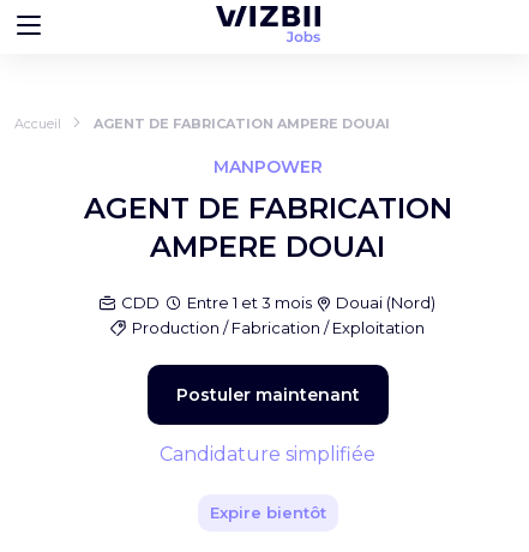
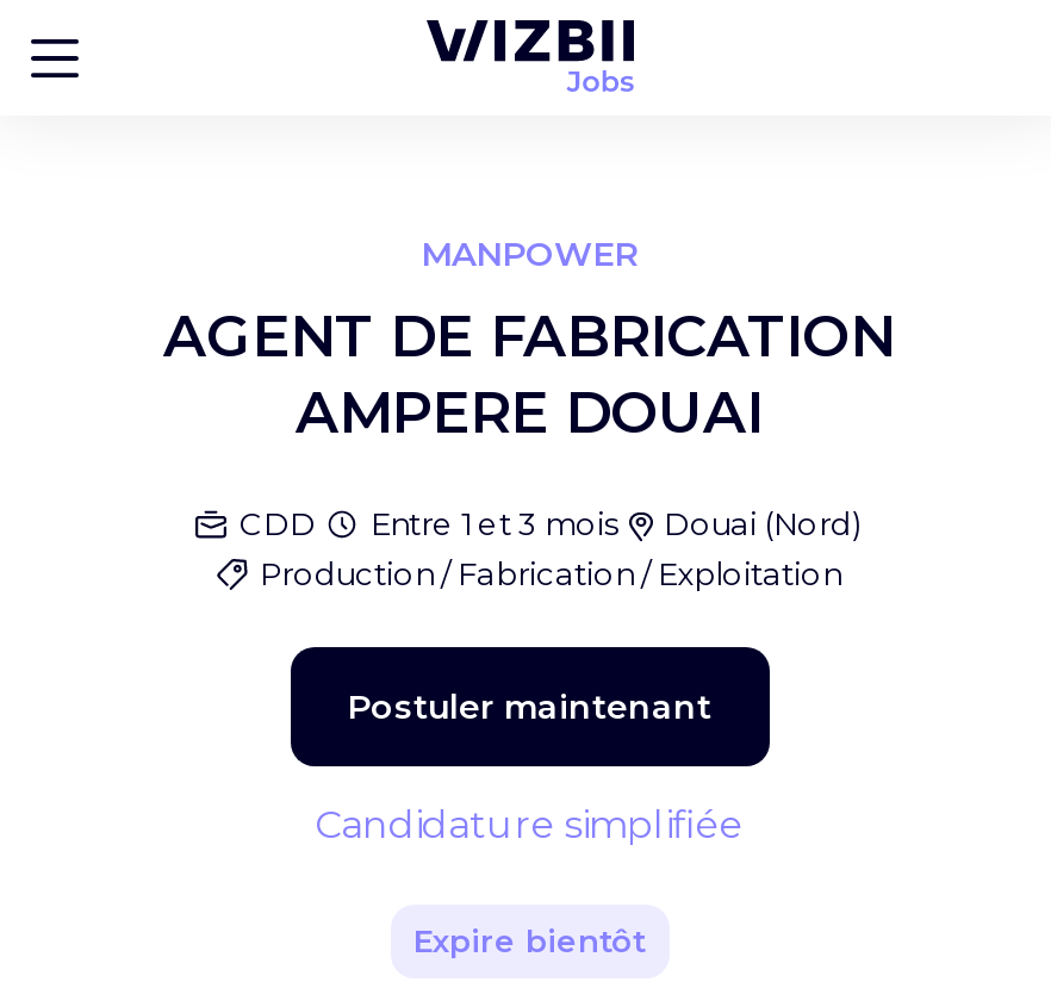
- Accueil
- AGENT DE FABRICATION AMPERE DOUAI
